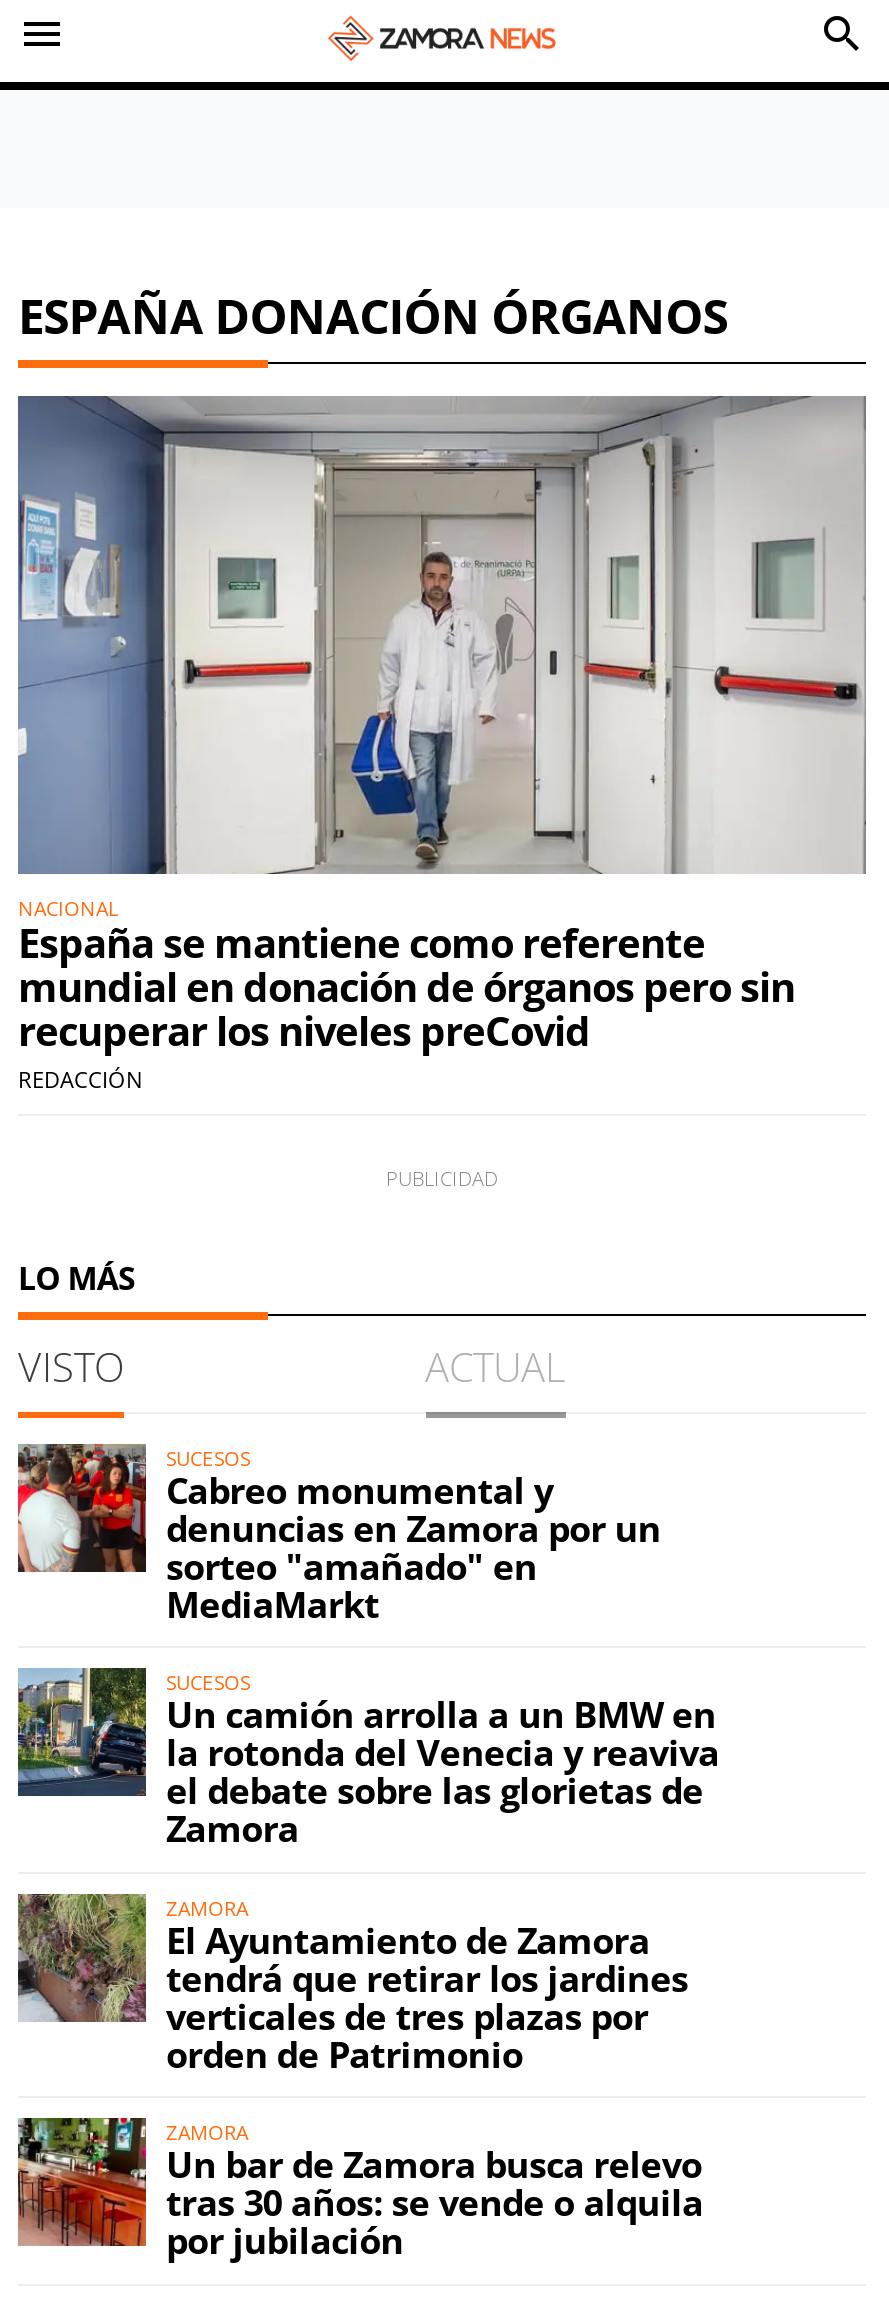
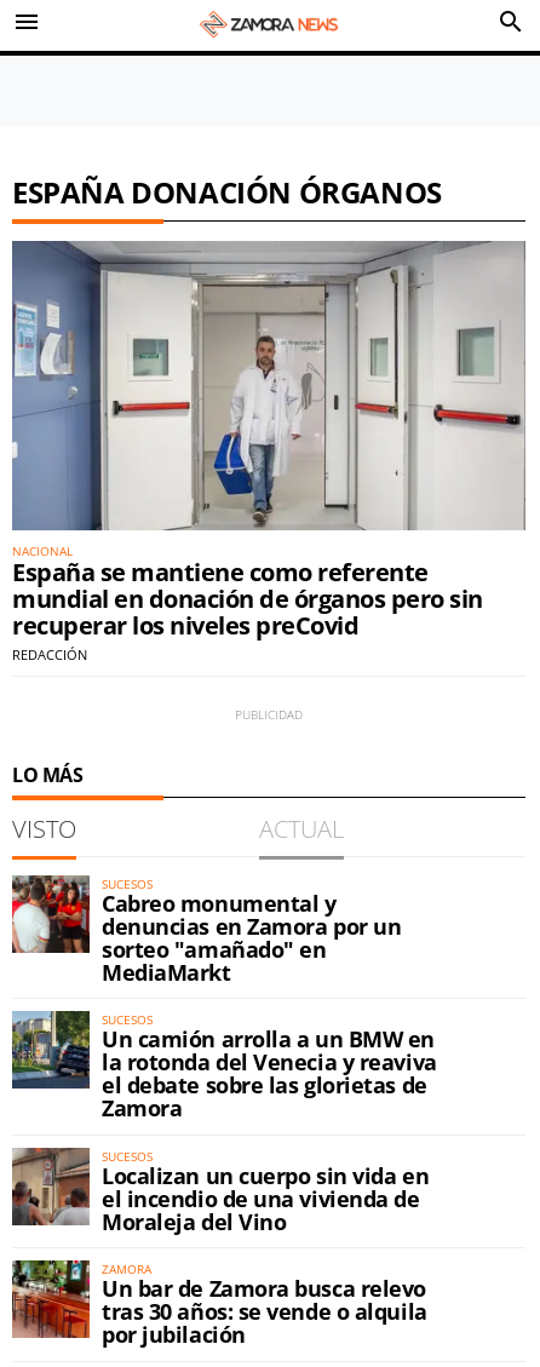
- [image]
- ZAMORA
- El Ayuntamiento de Zamora
- tendrá que retirar los jardines
- verticales de tres plazas por
- orden de Patrimonio
+ [image]
+ SUCESOS
+ Localizan un cuerpo sin vida en
+ el incendio de una vivienda de
+ Moraleja del Vino
